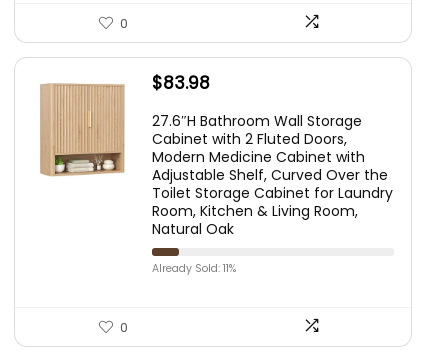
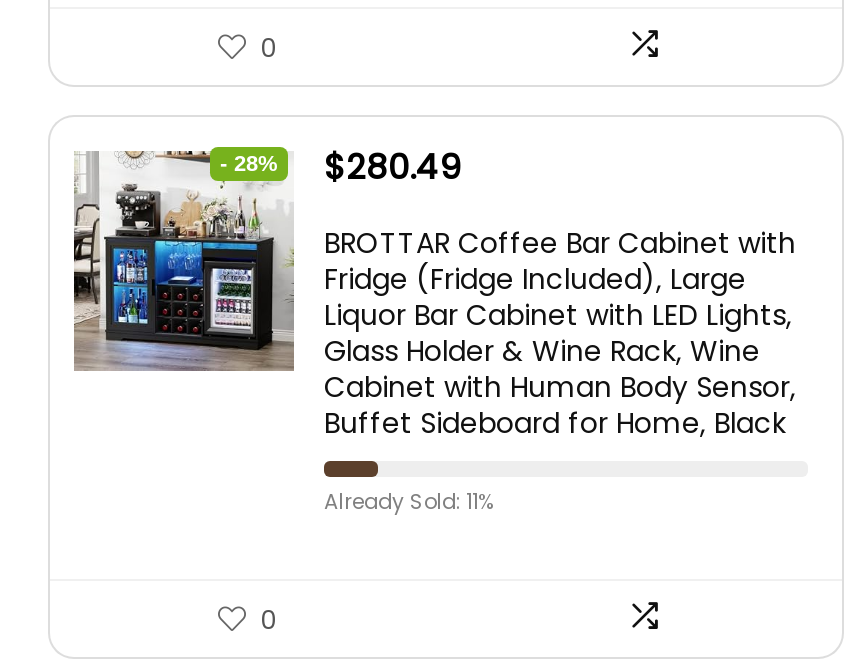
- [image]
- $83.98
+ [image]
+ - 28%
+ $280.49

- 27.6″H Bathroom Wall Storage
- Cabinet with 2 Fluted Doors,
- Modern Medicine Cabinet with
- Adjustable Shelf, Curved Over the
- Toilet Storage Cabinet for Laundry
- Room, Kitchen & Living Room,
- Natural Oak
+ BROTTAR Coffee Bar Cabinet with
+ Fridge (Fridge Included), Large
+ Liquor Bar Cabinet with LED Lights,
+ Glass Holder & Wine Rack, Wine
+ Cabinet with Human Body Sensor,
+ Buffet Sideboard for Home, Black
